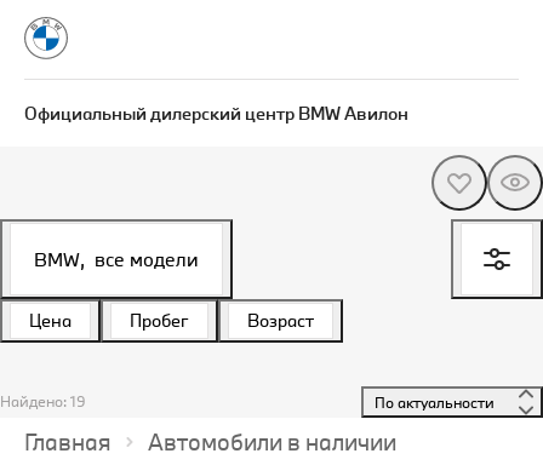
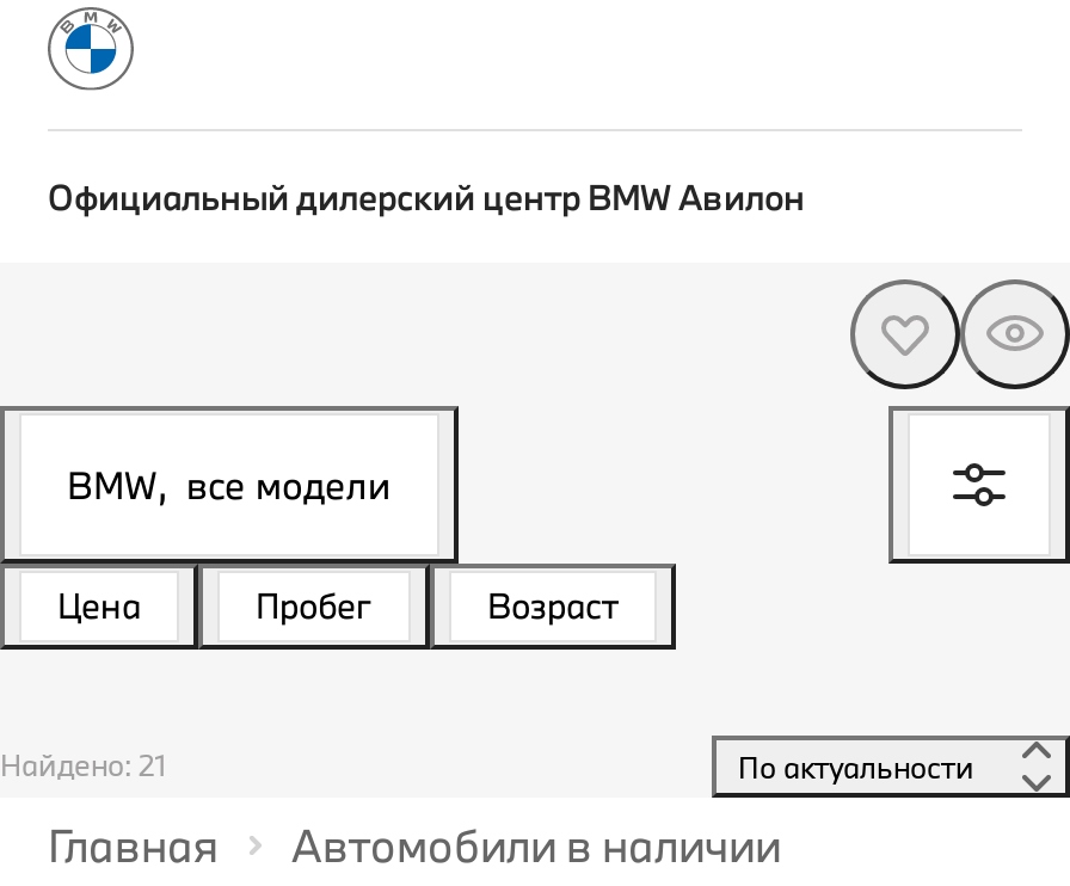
- Найдено: 19
+ Найдено: 21
